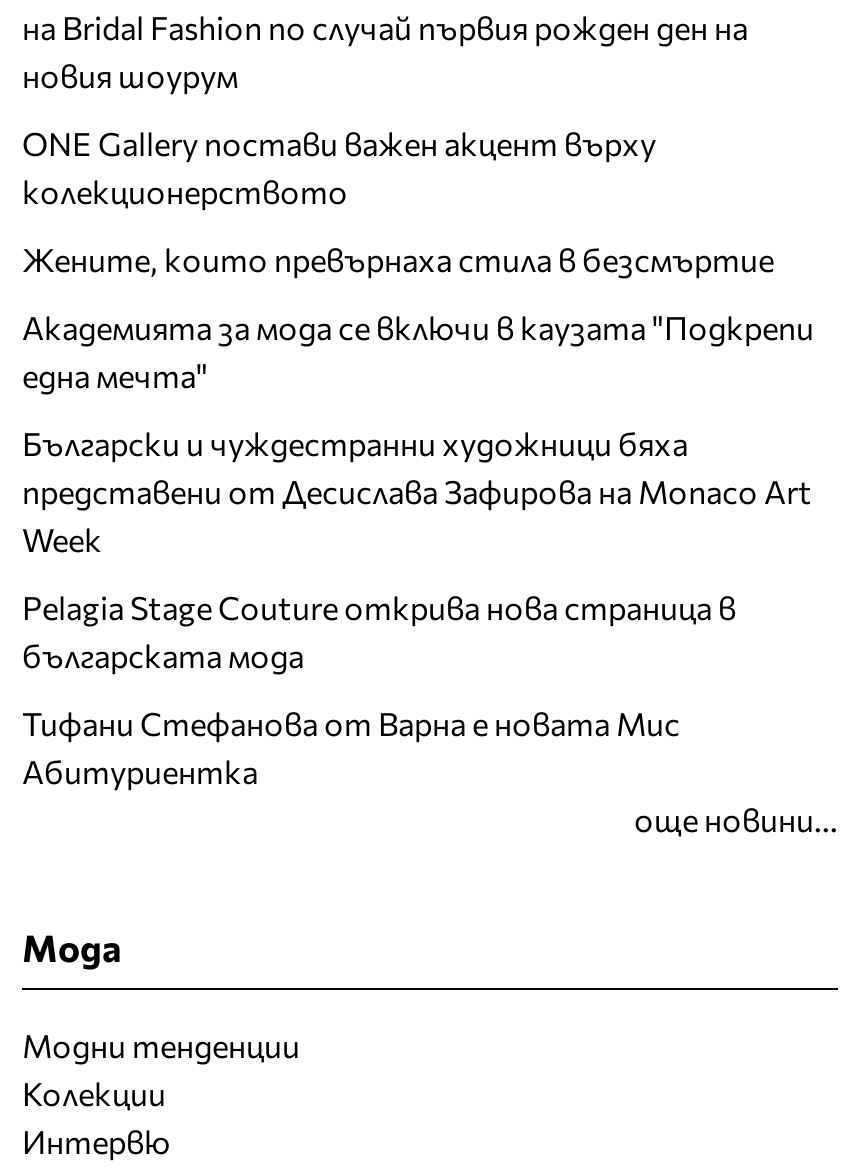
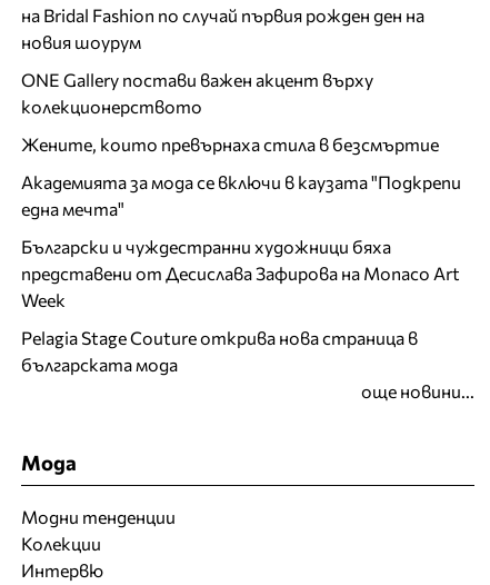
- Тифани Стефанова от Варна е новата Мис
- Абитуриентка
